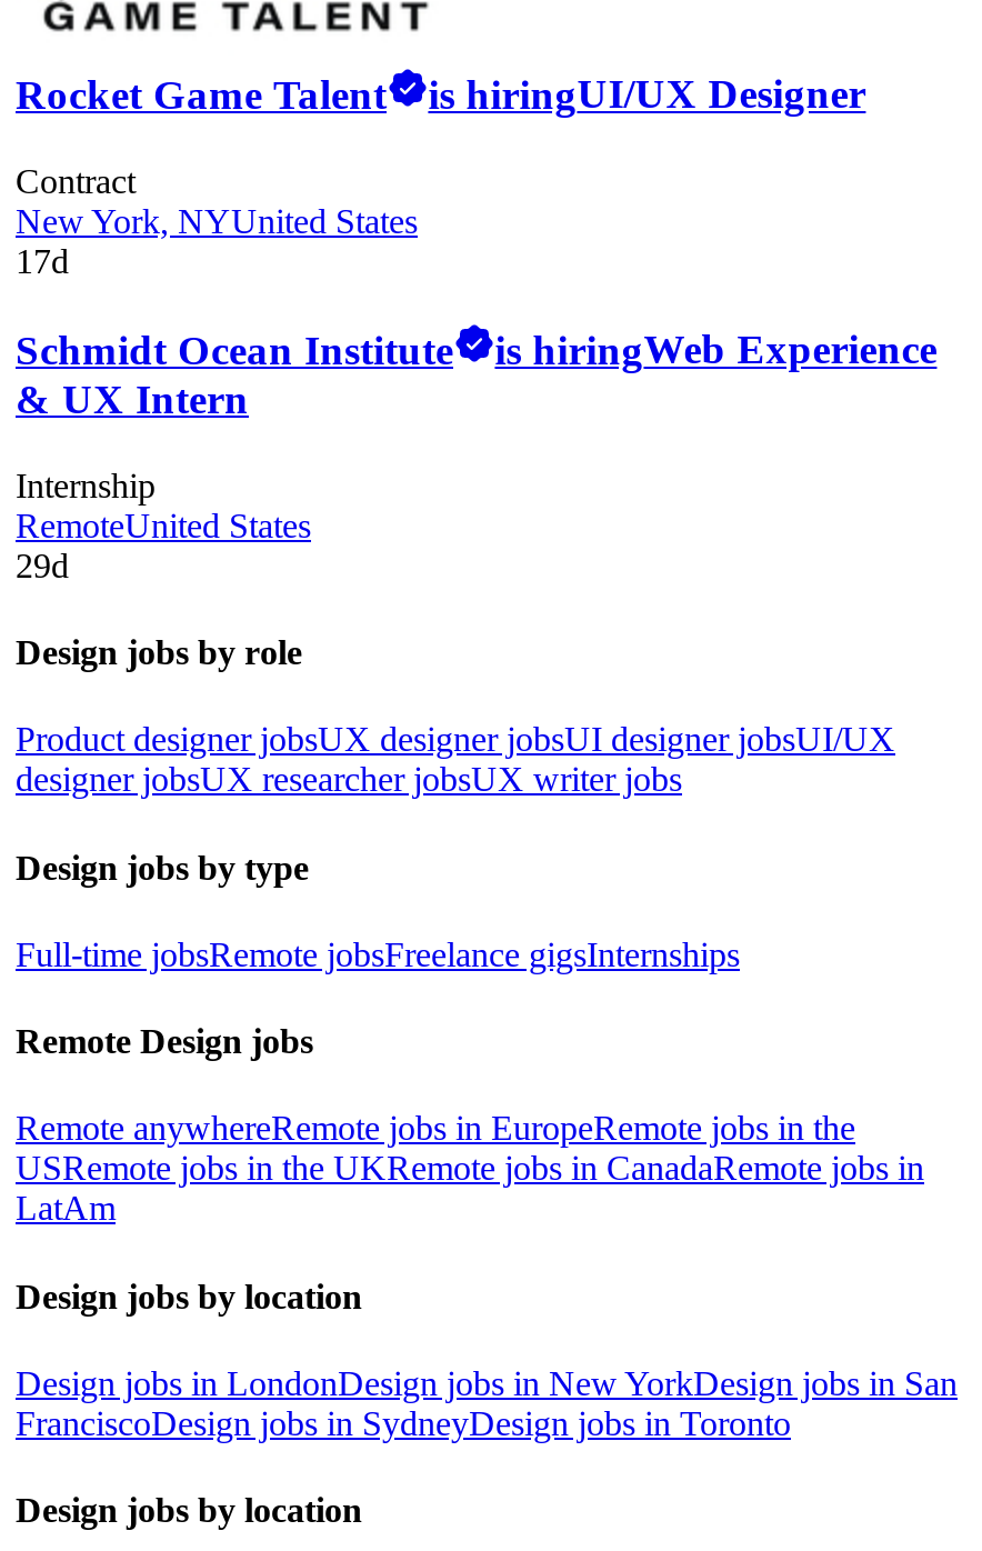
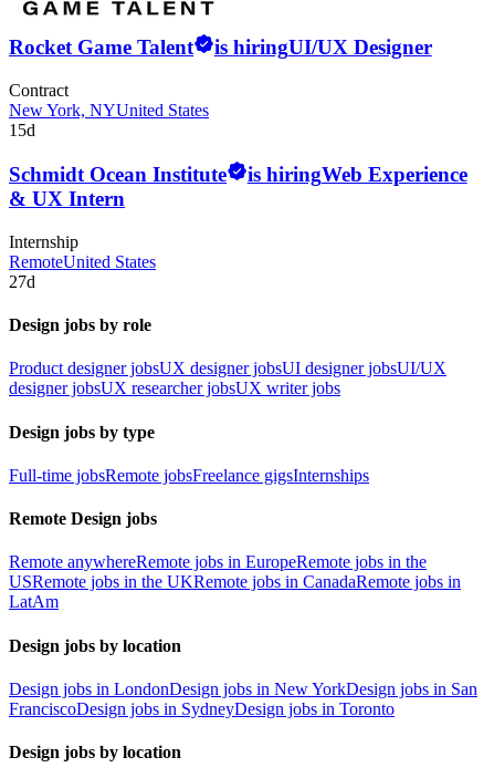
- 17d
+ 15d

- 29d
+ 27d
